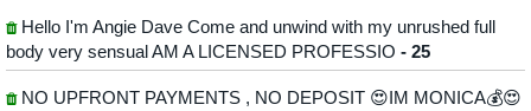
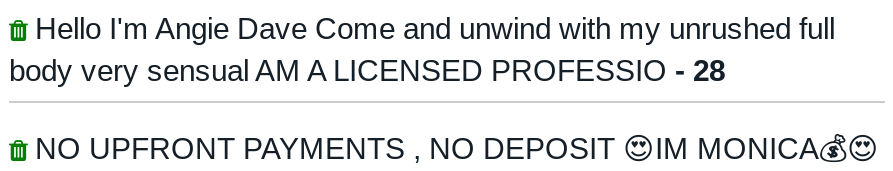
- body very sensual AM A LICENSED PROFESSIO - 25
+ body very sensual AM A LICENSED PROFESSIO - 28
